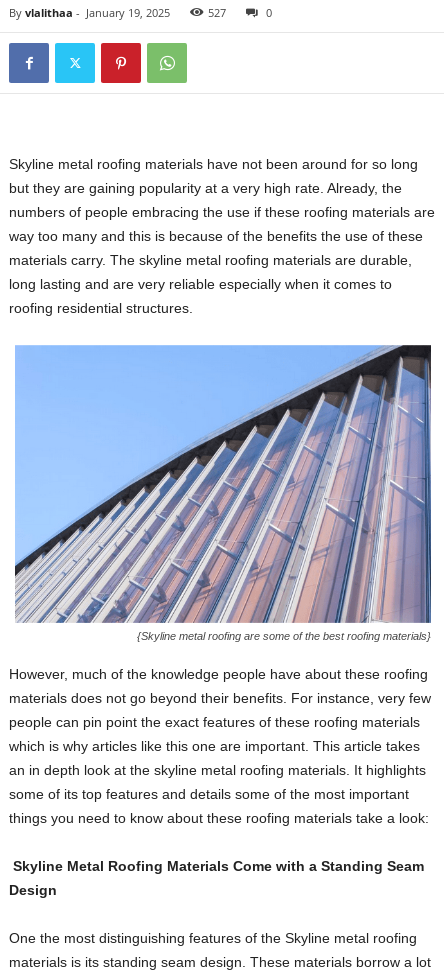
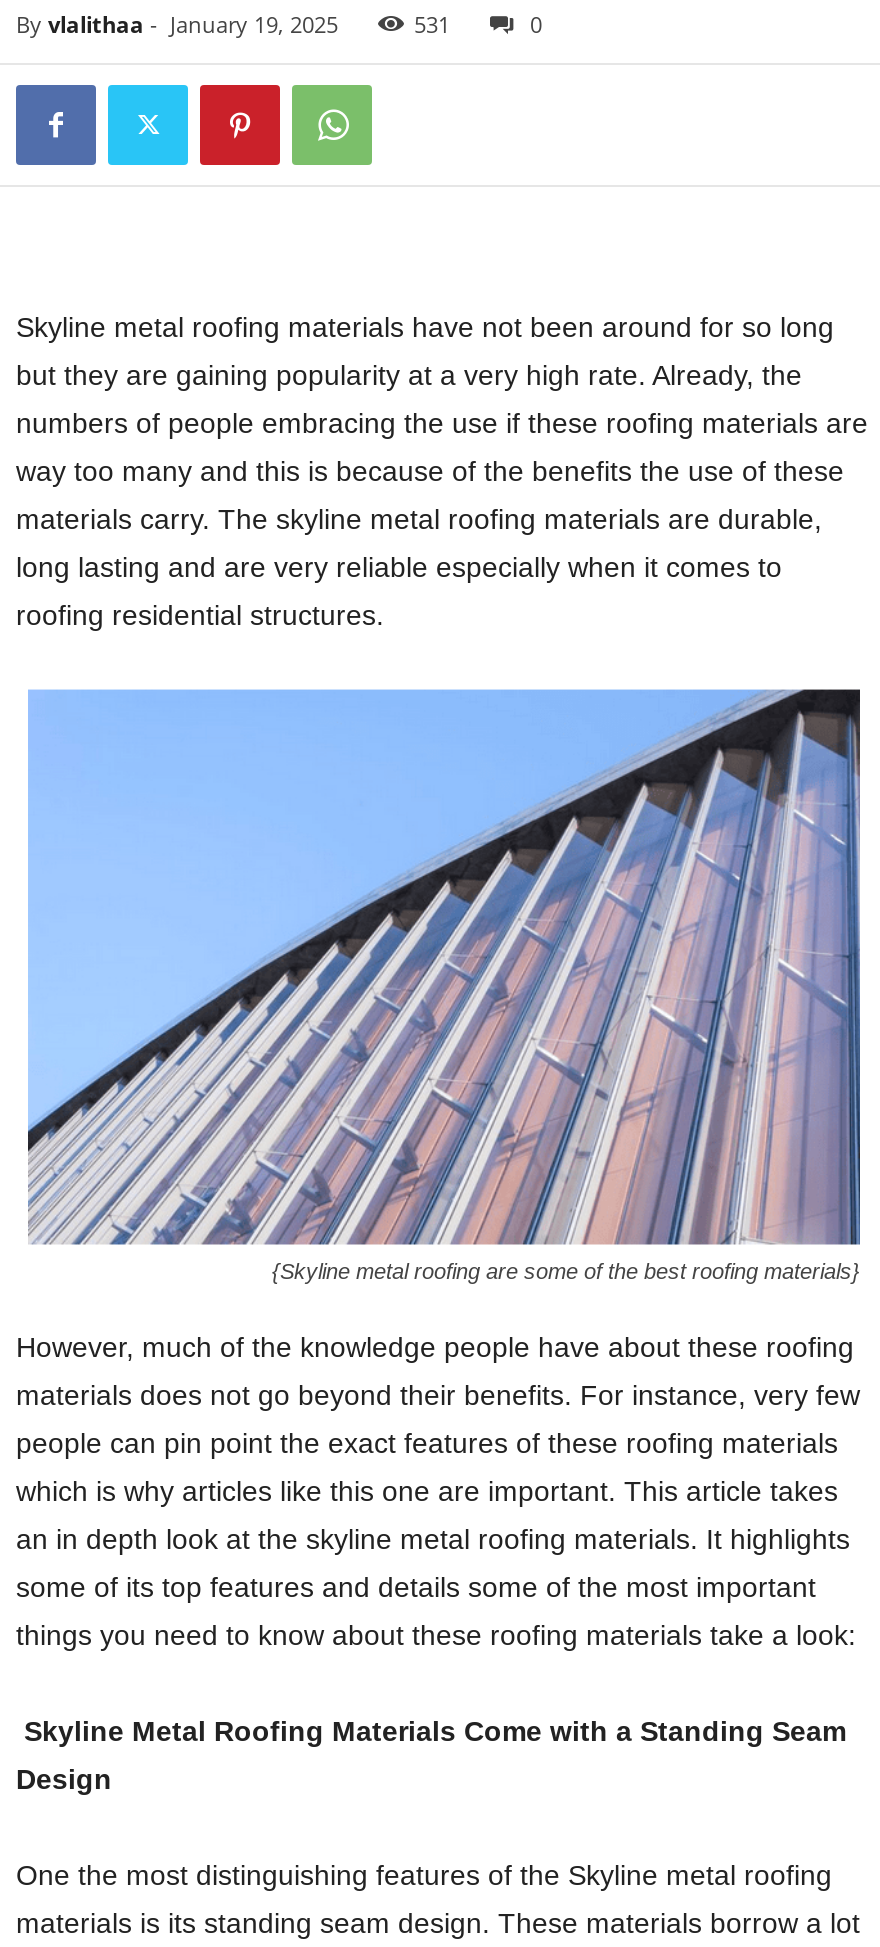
- 527
+ 531
